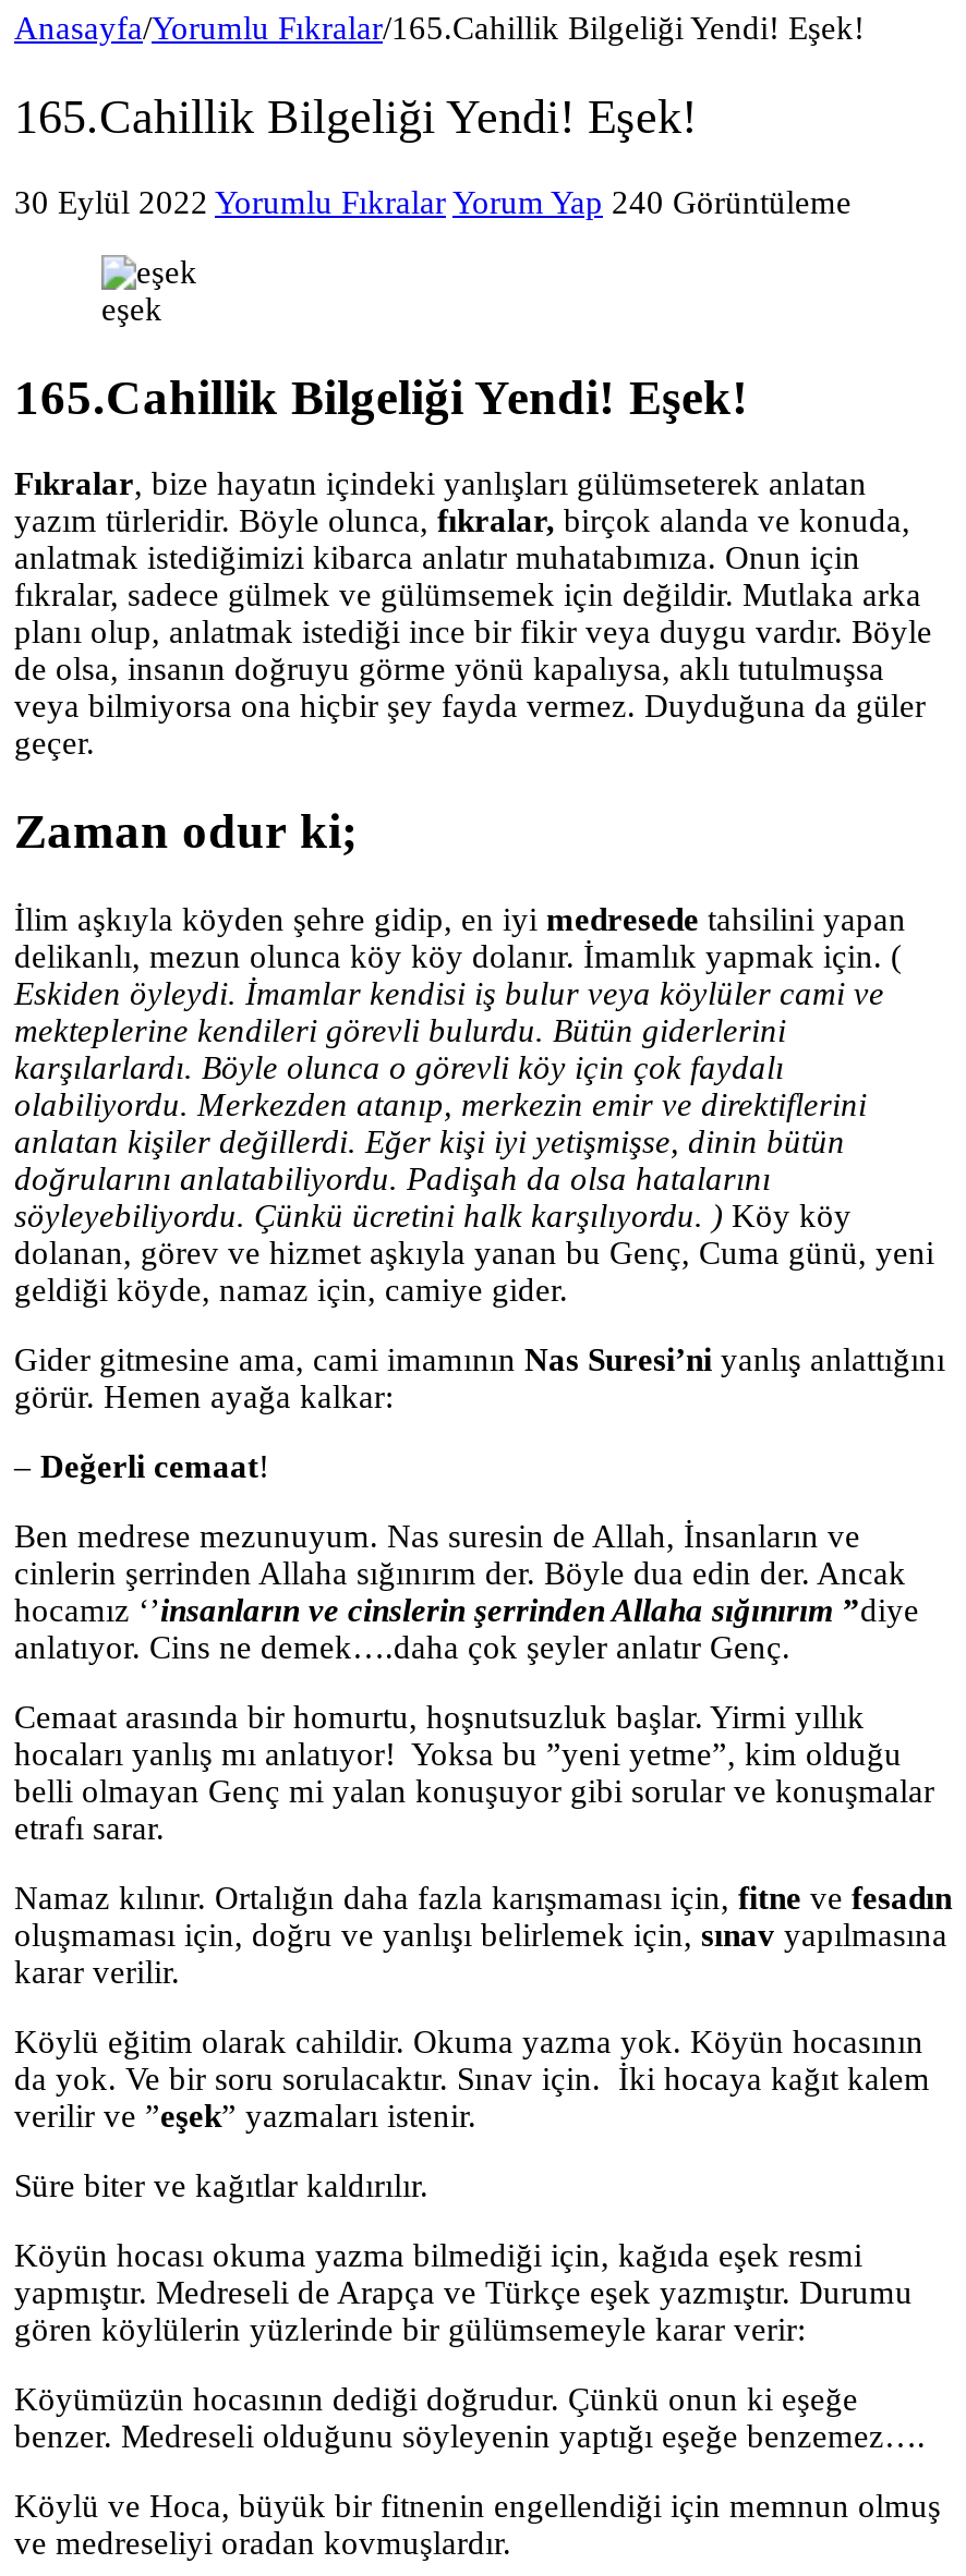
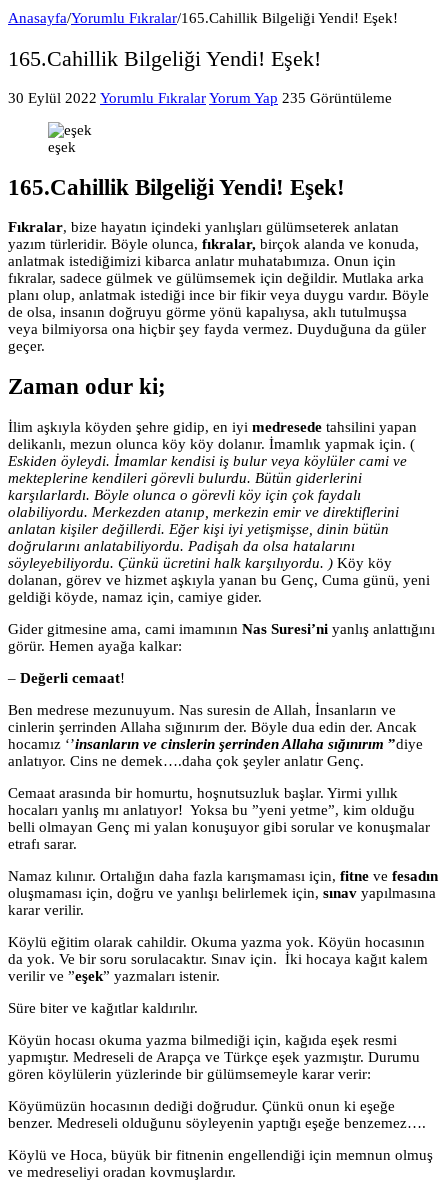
- 30 Eylül 2022 Yorumlu Fıkralar Yorum Yap 240 Görüntüleme
+ 30 Eylül 2022 Yorumlu Fıkralar Yorum Yap 235 Görüntüleme
